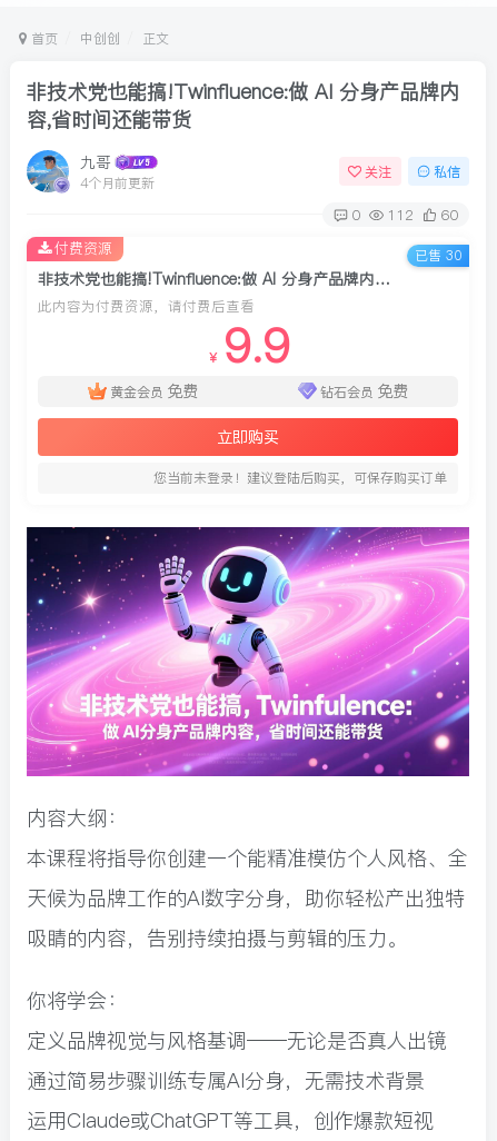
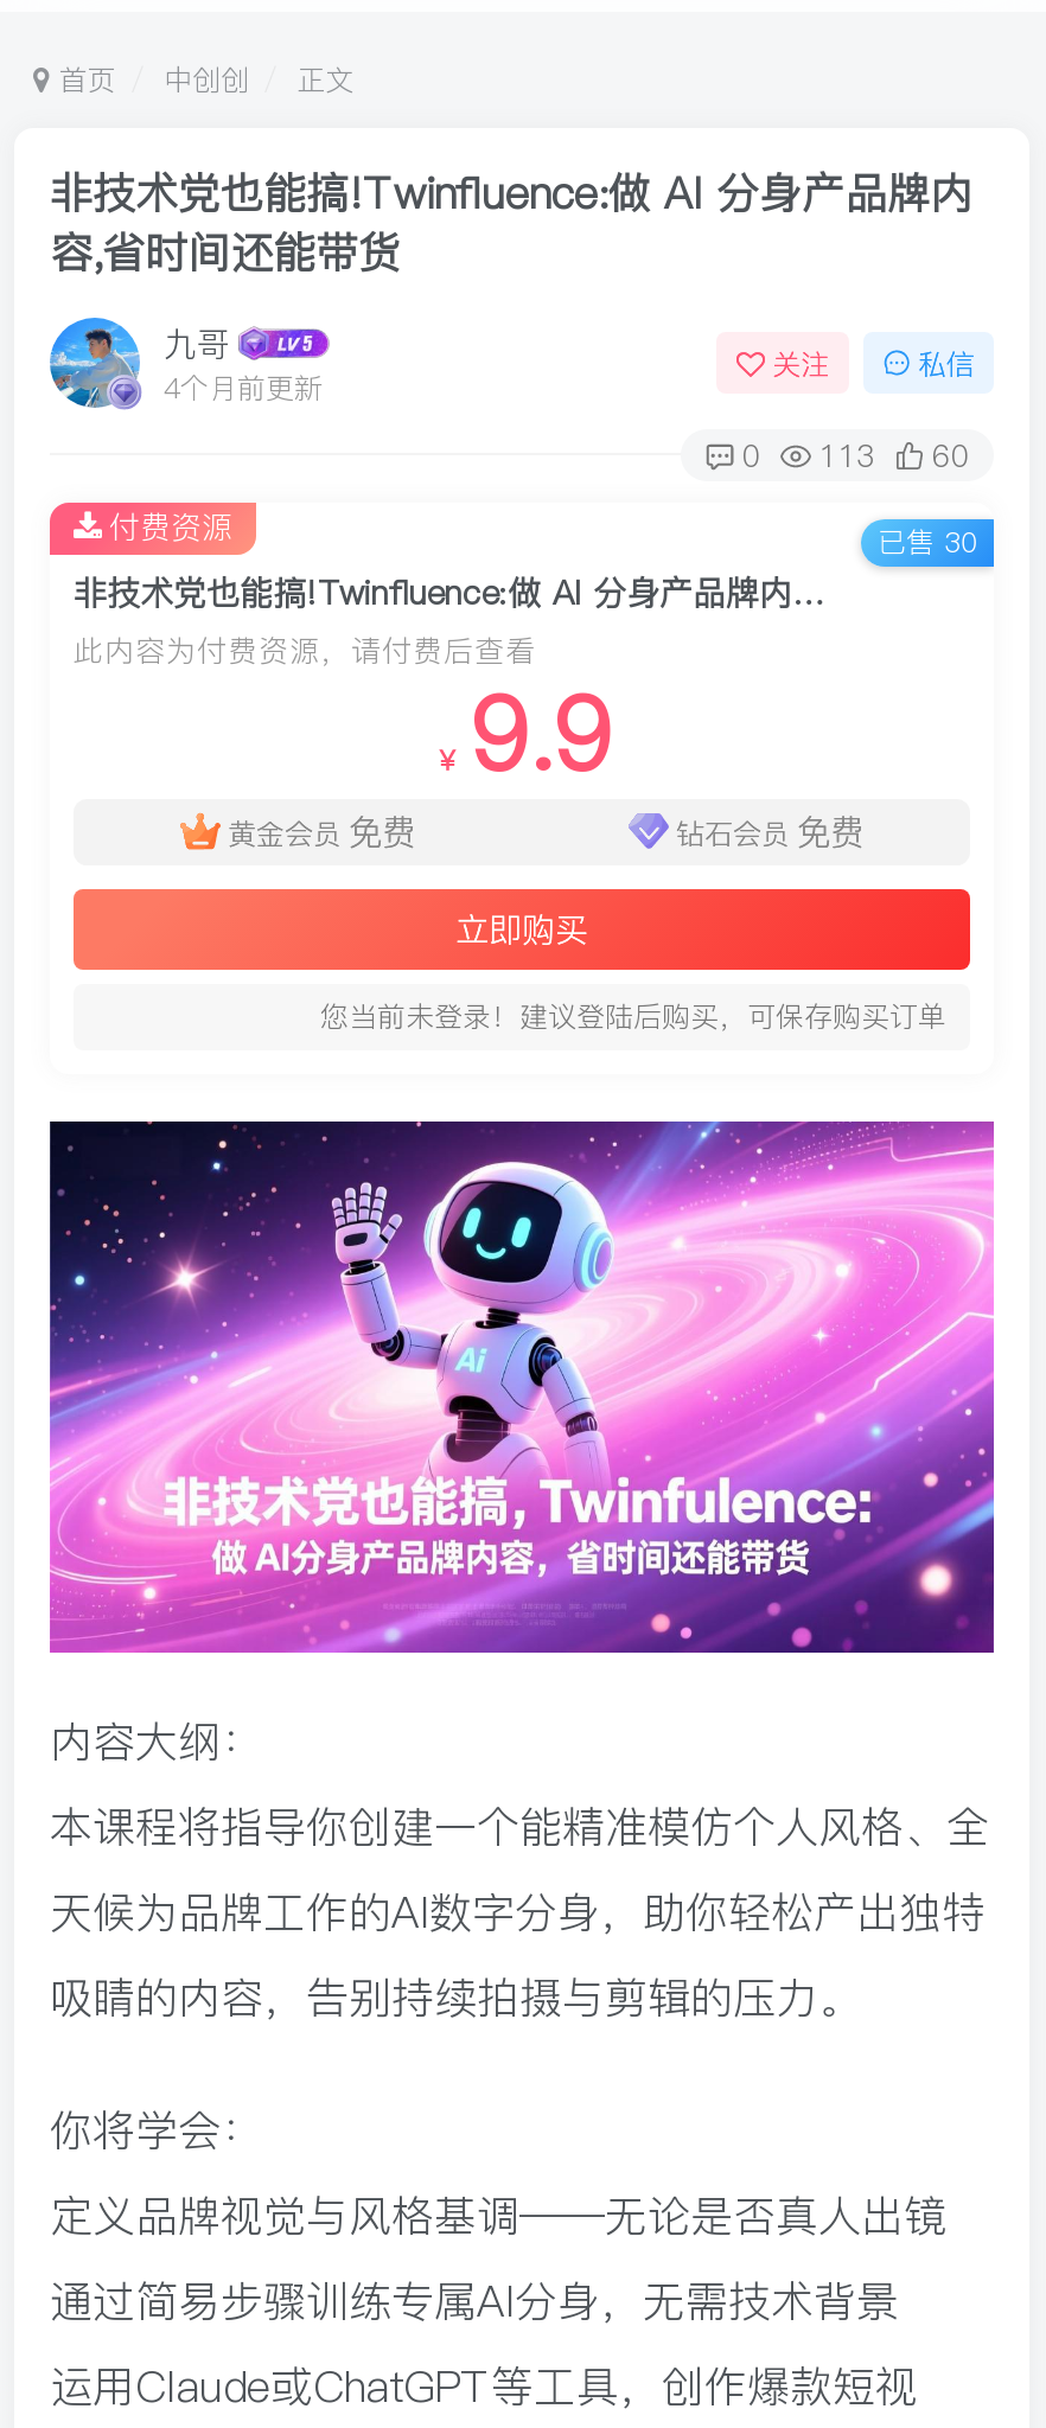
- 0 112 60
+ 0 113 60
